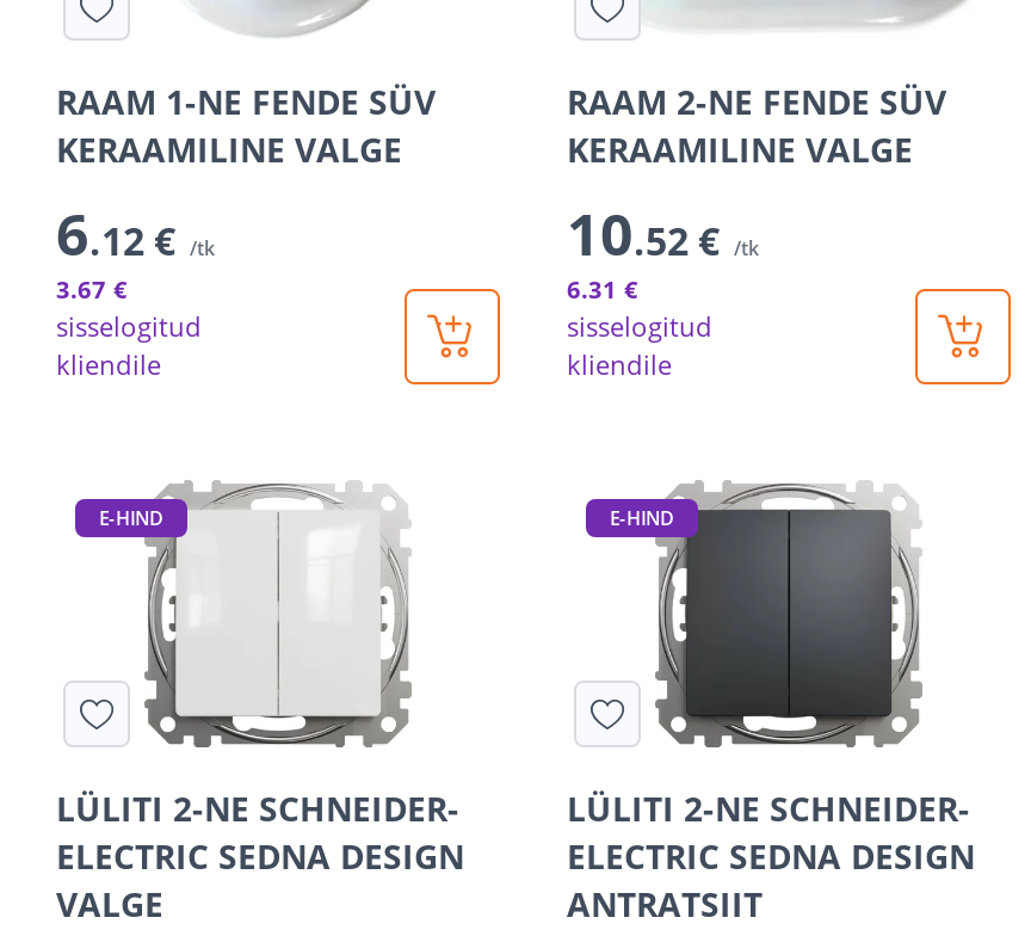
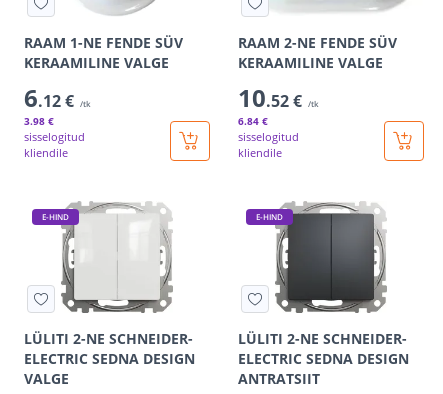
- 3.67 €
+ 3.98 €

- 6.31 €
+ 6.84 €
